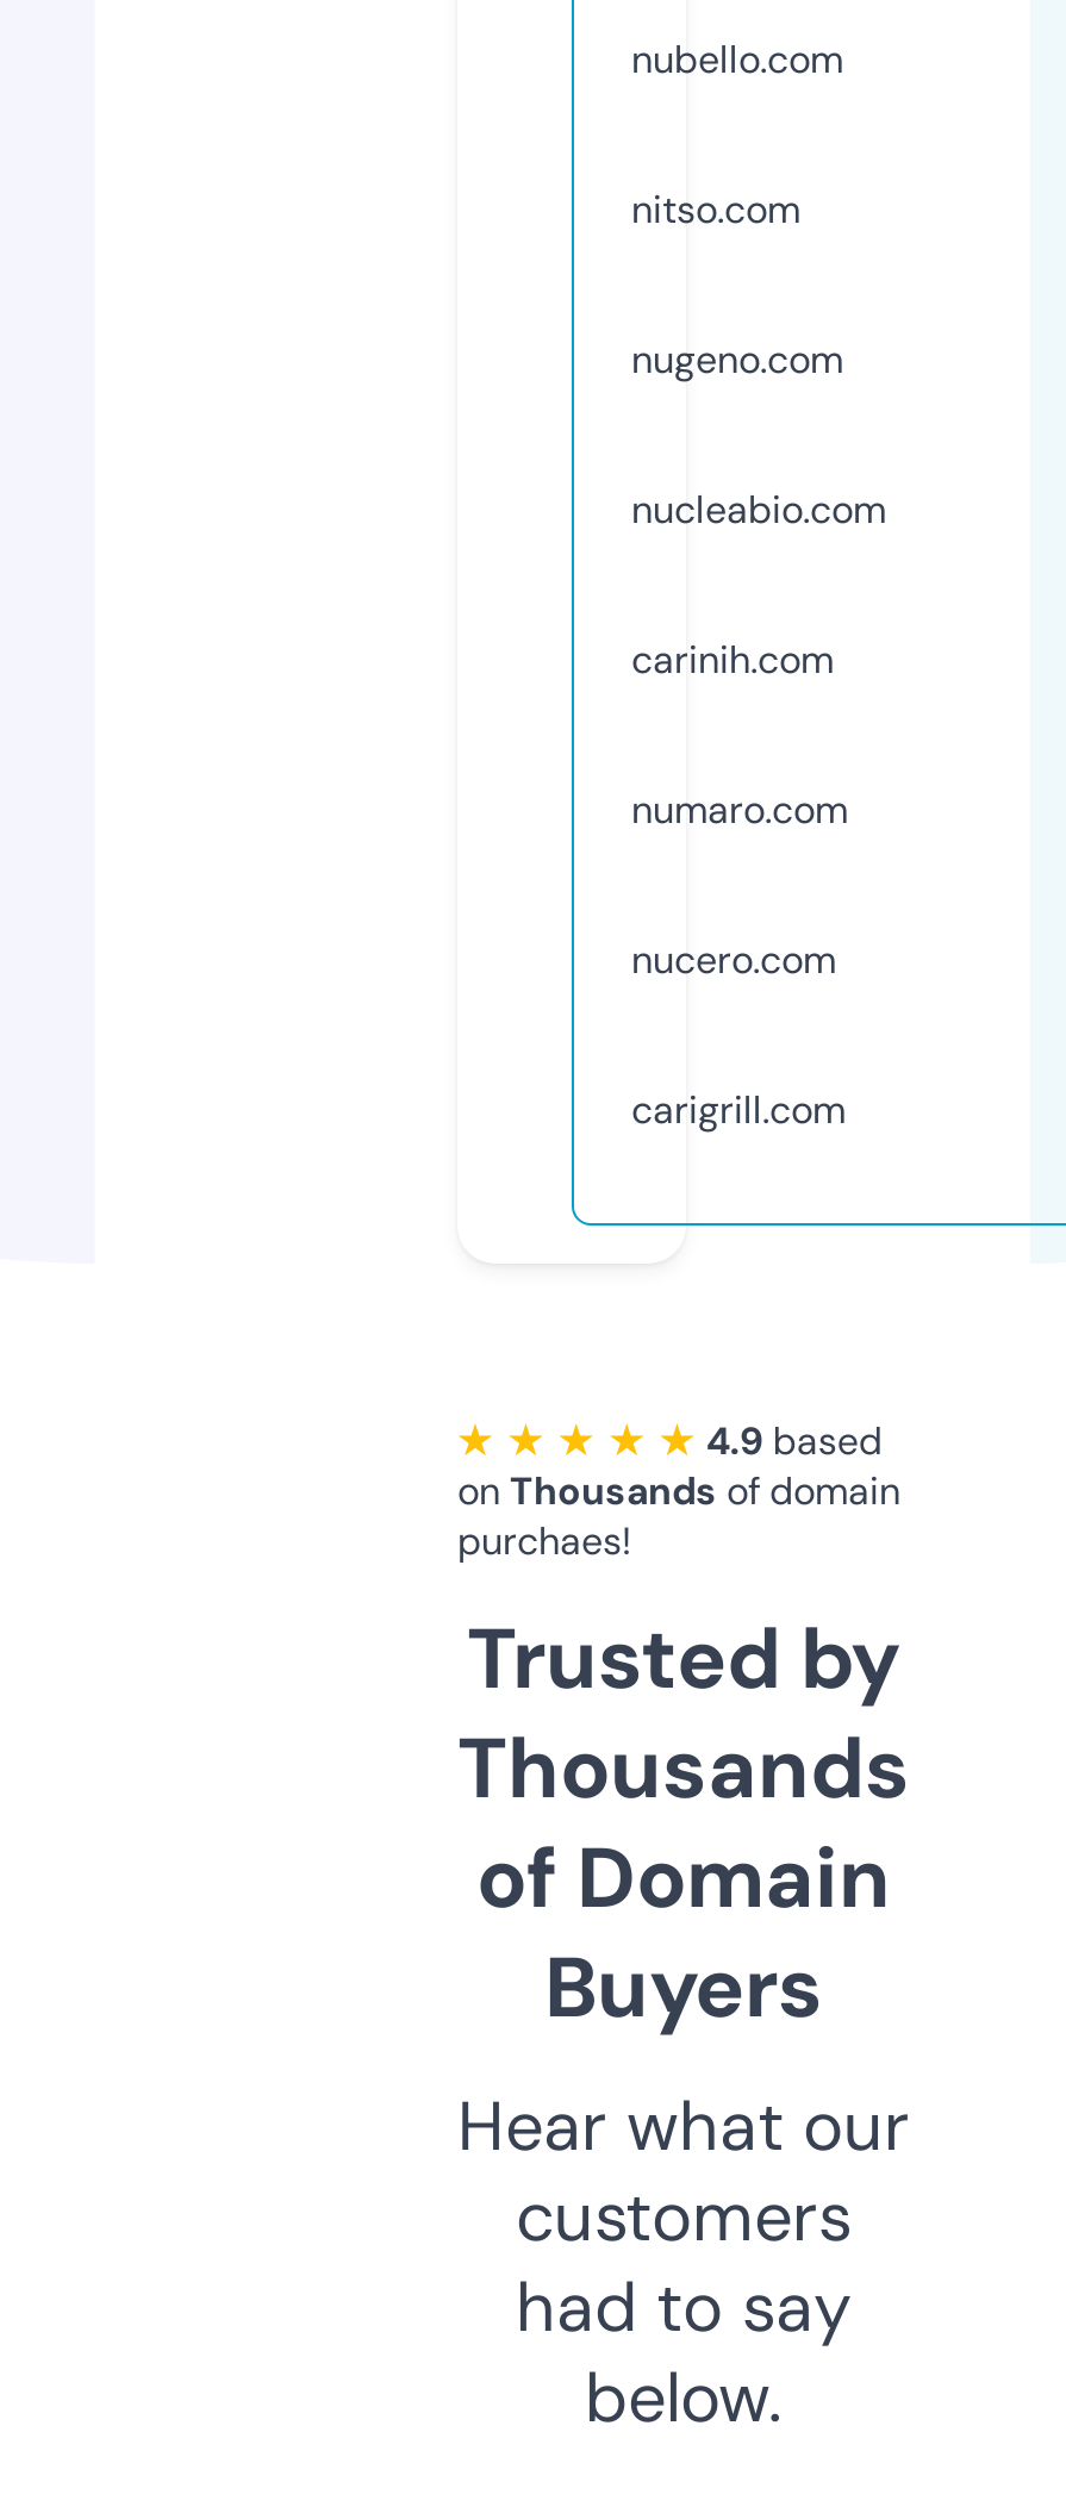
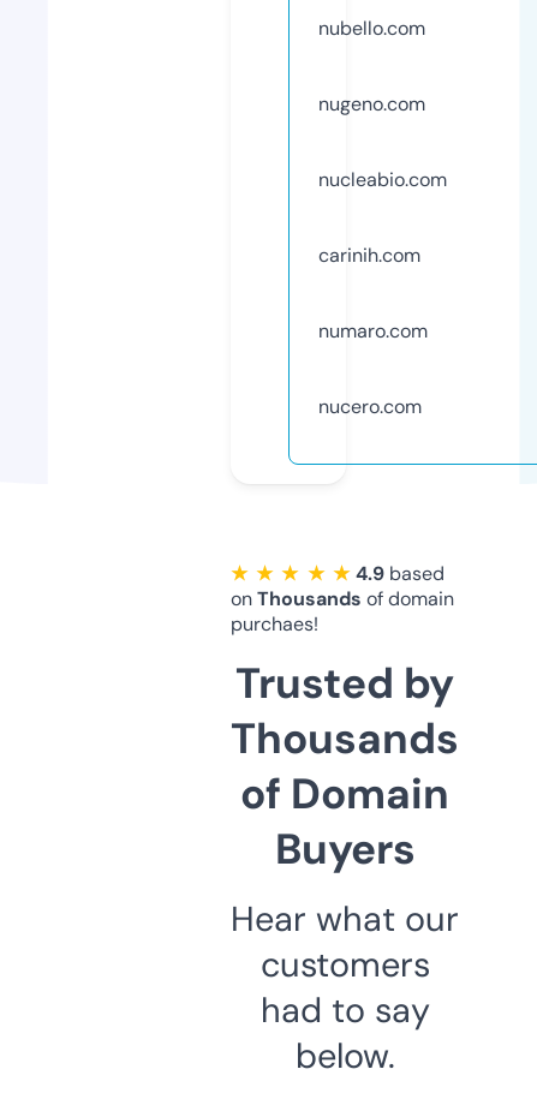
- nitso.com

- carigrill.com
